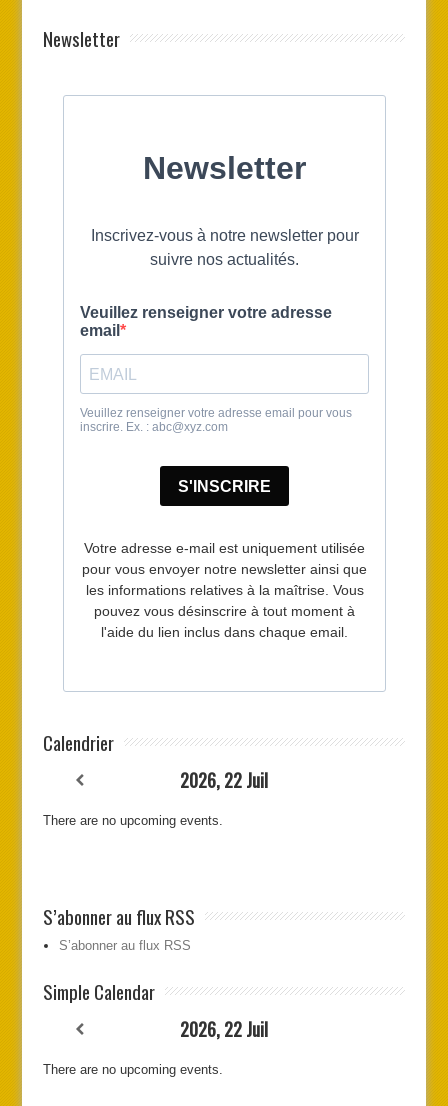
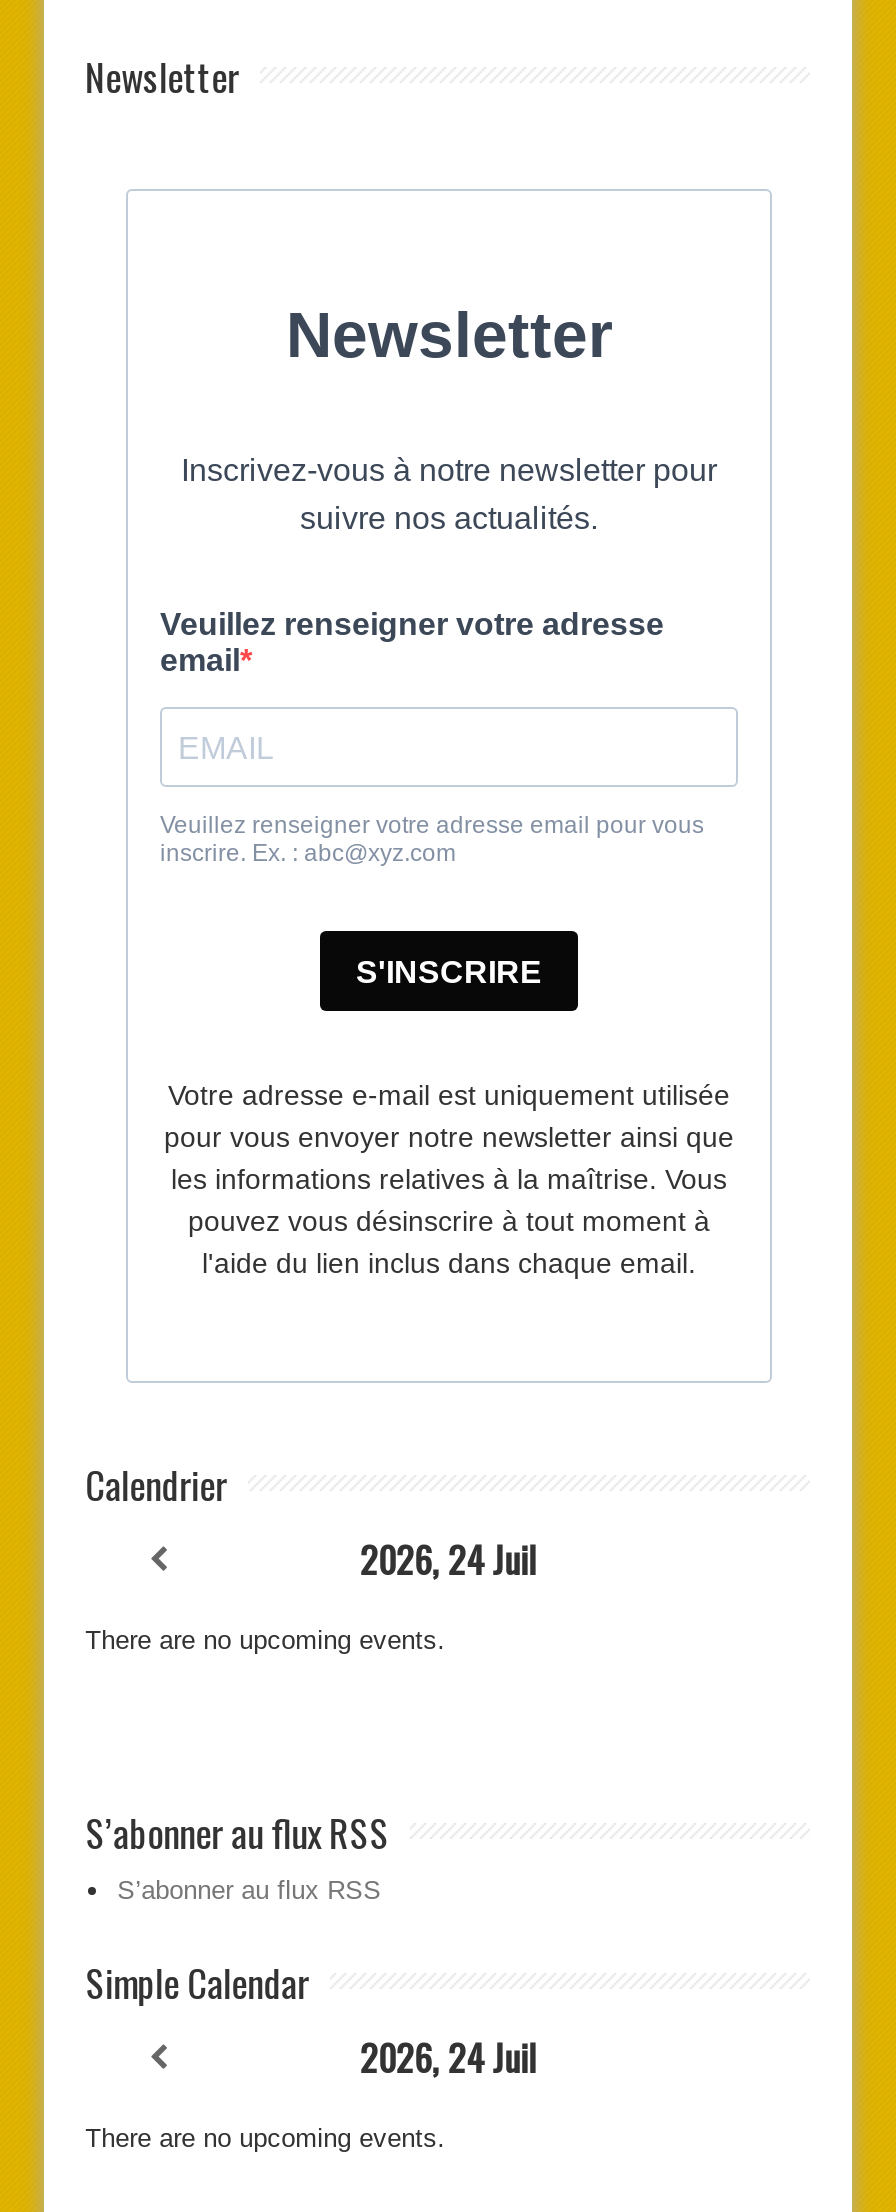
- 2026, 22 Juil
+ 2026, 24 Juil

- 2026, 22 Juil
+ 2026, 24 Juil
